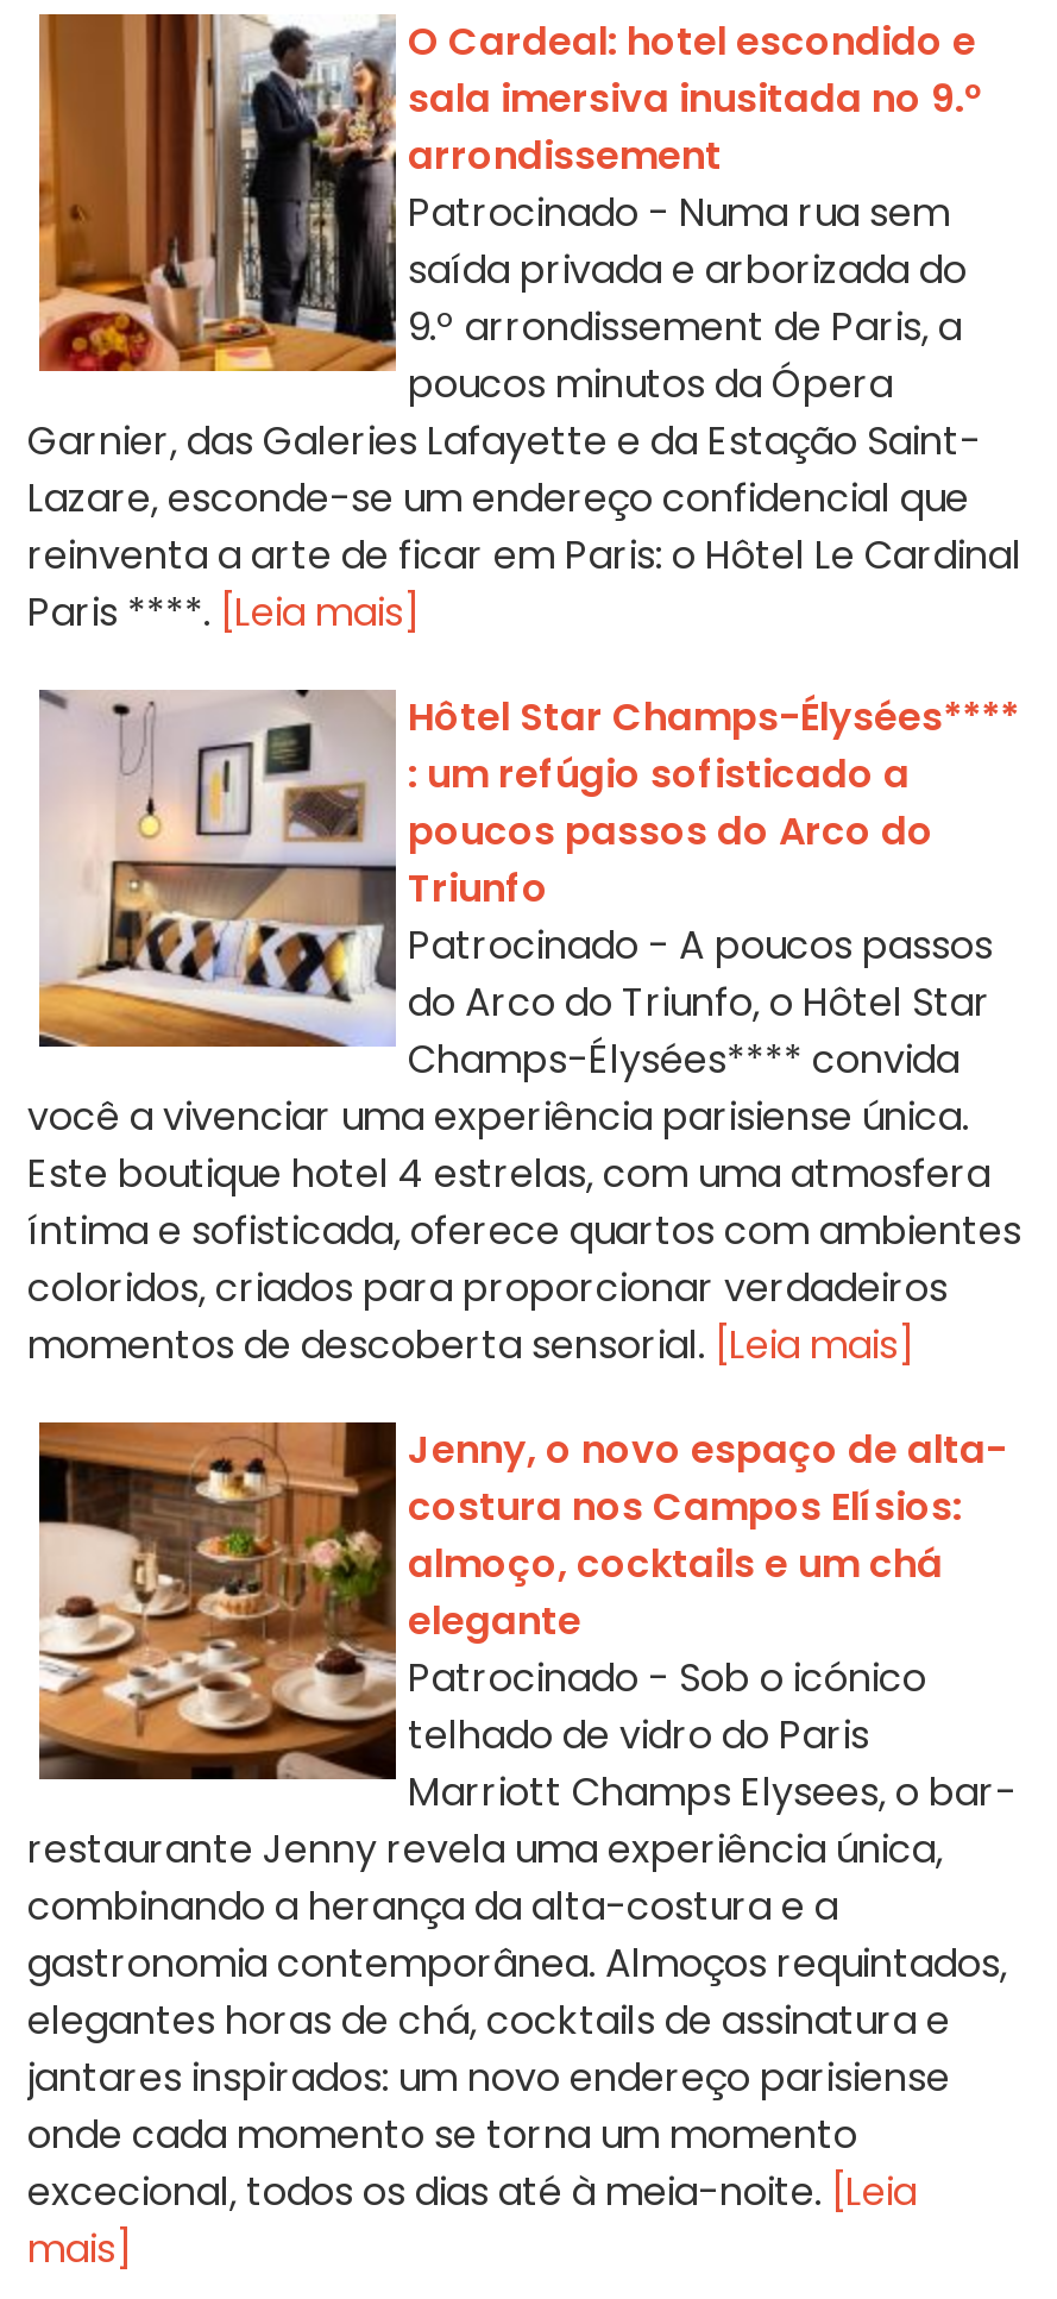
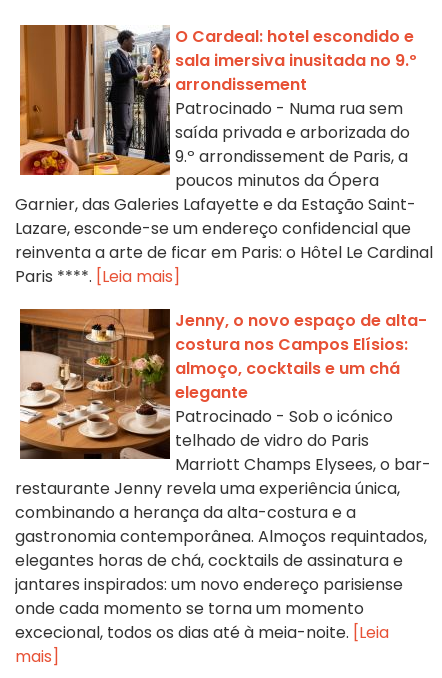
- [image]
- Hôtel Star Champs-Élysées****
- : um refúgio sofisticado a
- poucos passos do Arco do
- Triunfo
- Patrocinado - A poucos passos
- do Arco do Triunfo, o Hôtel Star
- Champs-Élysées**** convida
- você a vivenciar uma experiência parisiense única.
- Este boutique hotel 4 estrelas, com uma atmosfera
- íntima e sofisticada, oferece quartos com ambientes
- coloridos, criados para proporcionar verdadeiros
- momentos de descoberta sensorial. [Leia mais]
